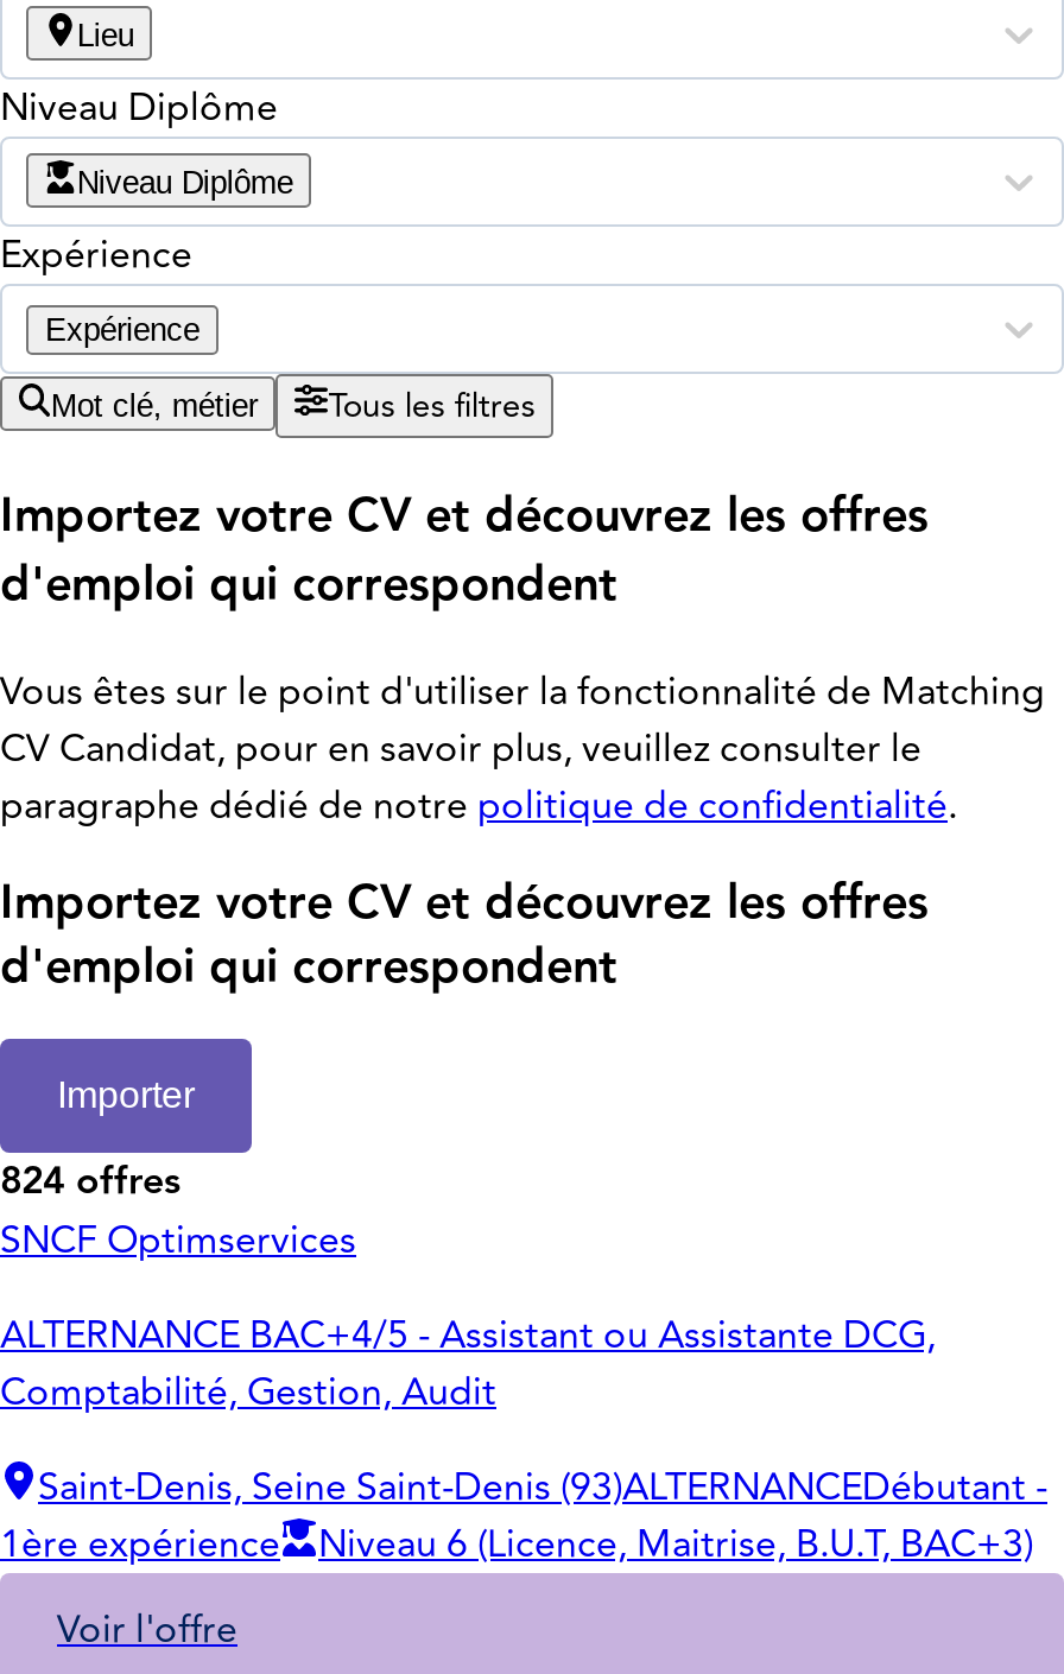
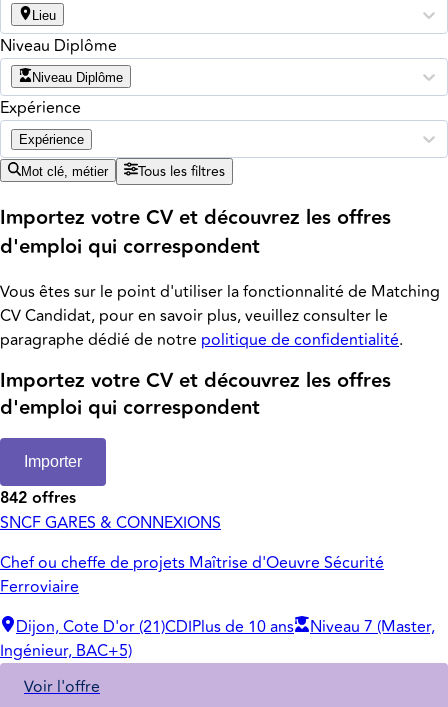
- 824 offres
- SNCF Optimservices
+ 842 offres
+ SNCF GARES & CONNEXIONS

- ALTERNANCE BAC+4/5 - Assistant ou Assistante DCG,
- Comptabilité, Gestion, Audit
+ Chef ou cheffe de projets Maîtrise d'Oeuvre Sécurité
+ Ferroviaire

- Saint-Denis, Seine Saint-Denis (93)ALTERNANCEDébutant -
- 1ère expérience
- Niveau 6 (Licence, Maitrise, B.U.T, BAC+3)
+ Dijon, Cote D'or (21)CDIPlus de 10 ans
+ Niveau 7 (Master,
+ Ingénieur, BAC+5)
